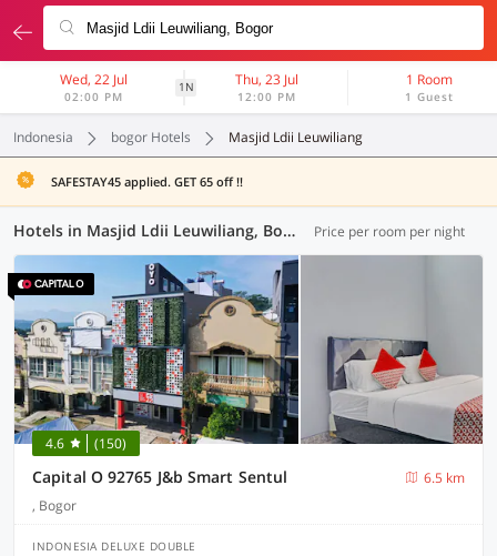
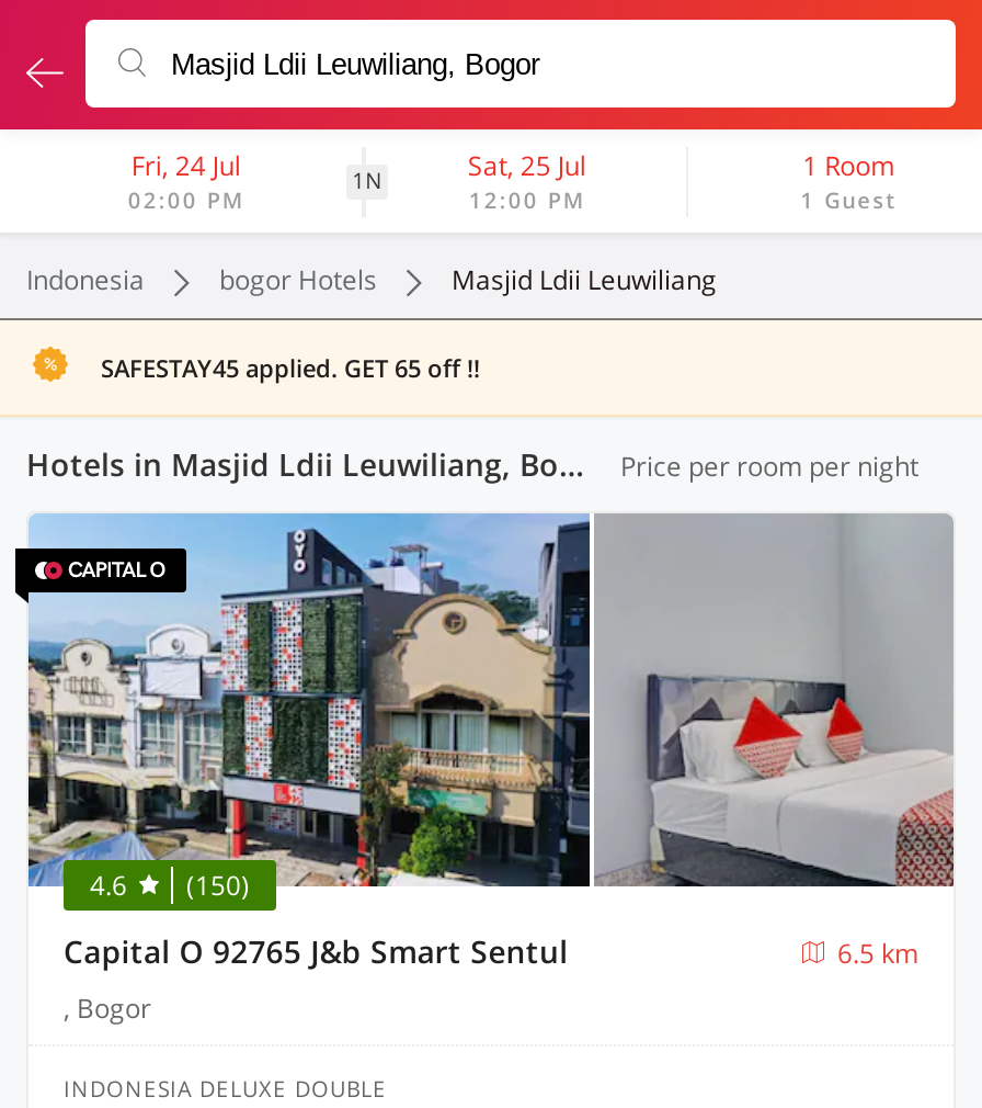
- Wed, 22 Jul
+ Fri, 24 Jul

- Thu, 23 Jul
+ Sat, 25 Jul
